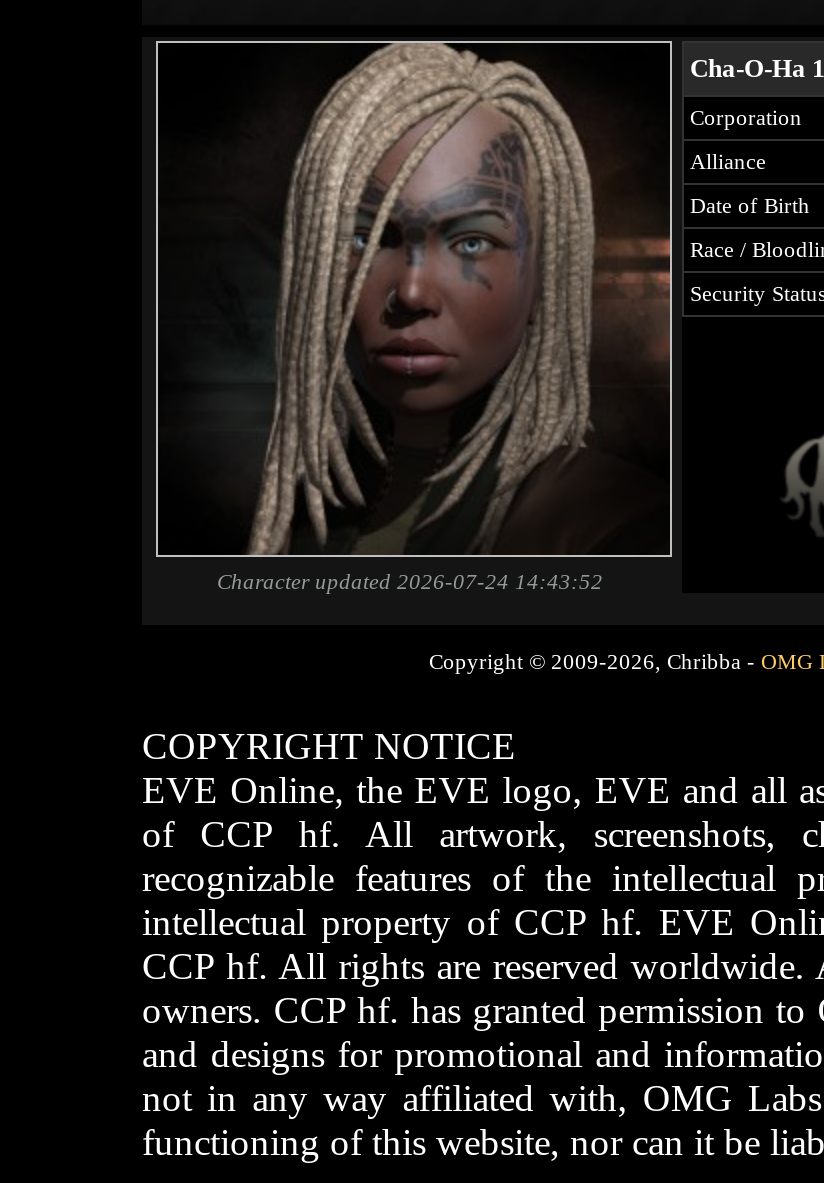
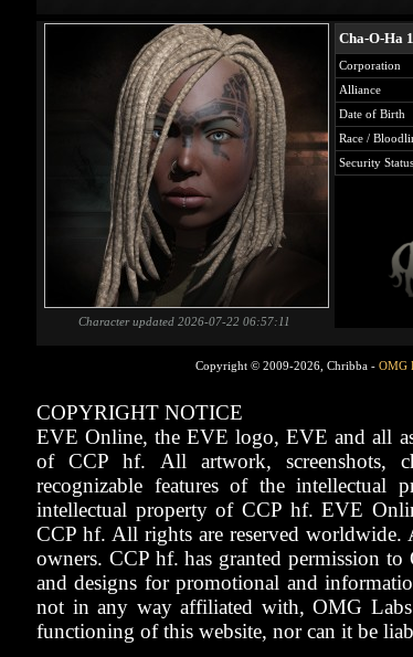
- Character updated 2026-07-24 14:43:52
+ Character updated 2026-07-22 06:57:11
